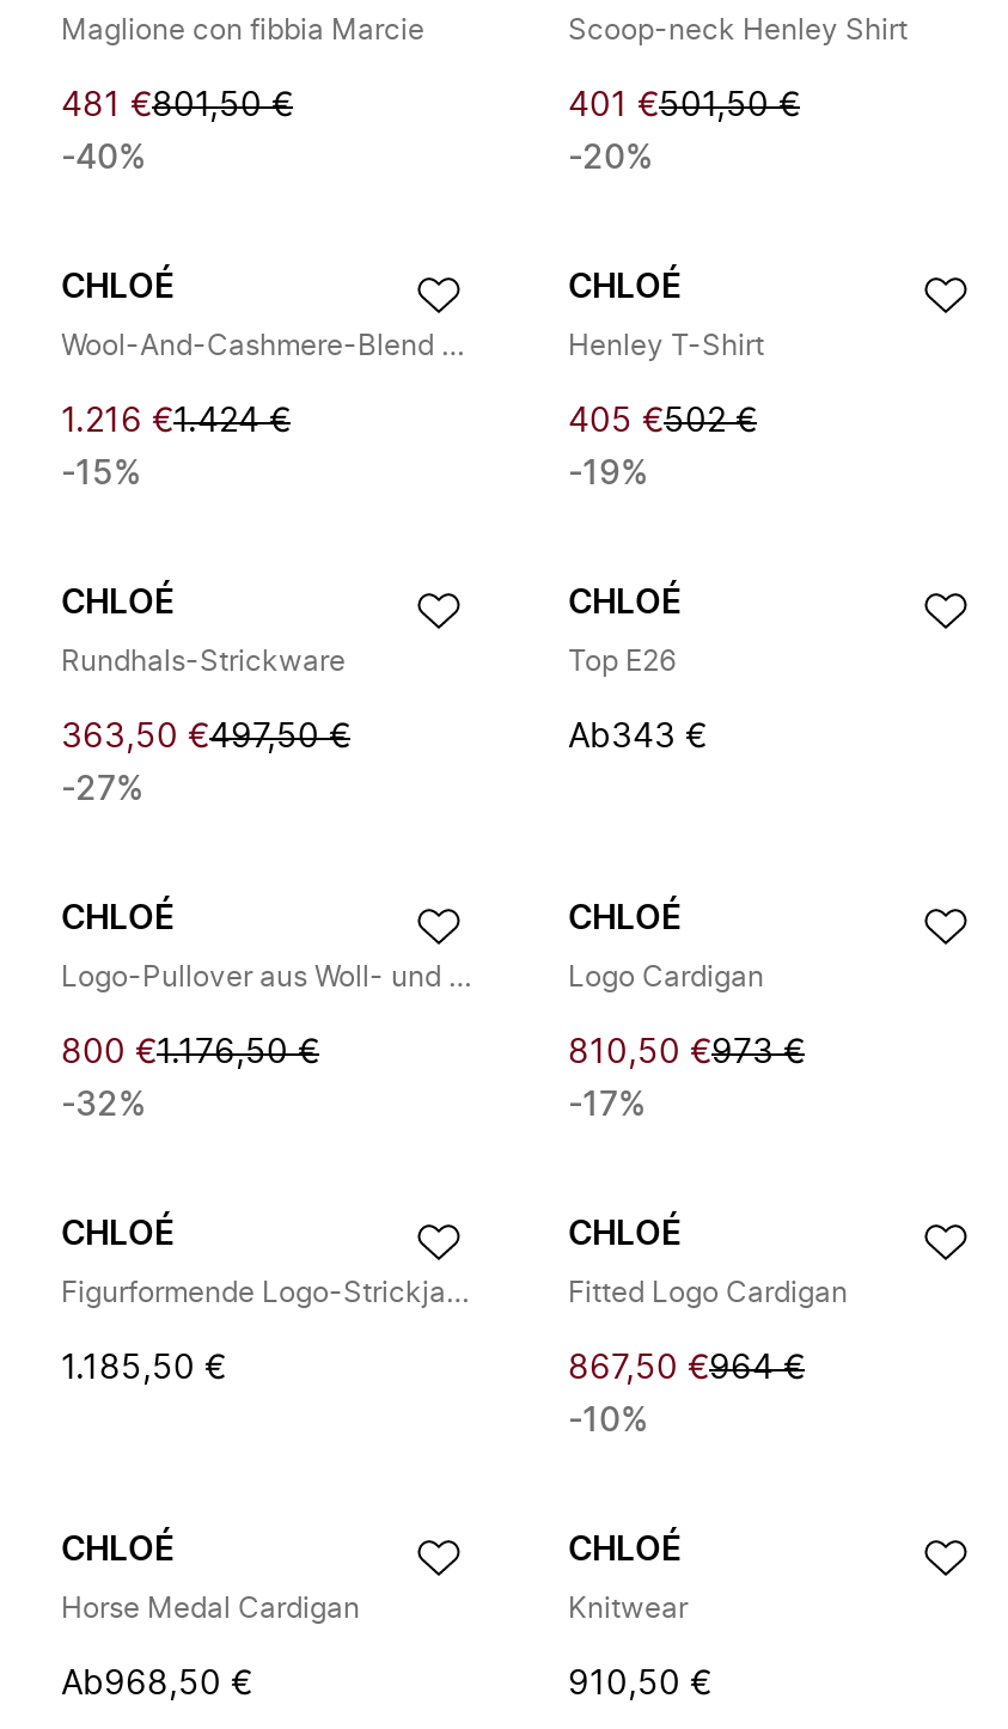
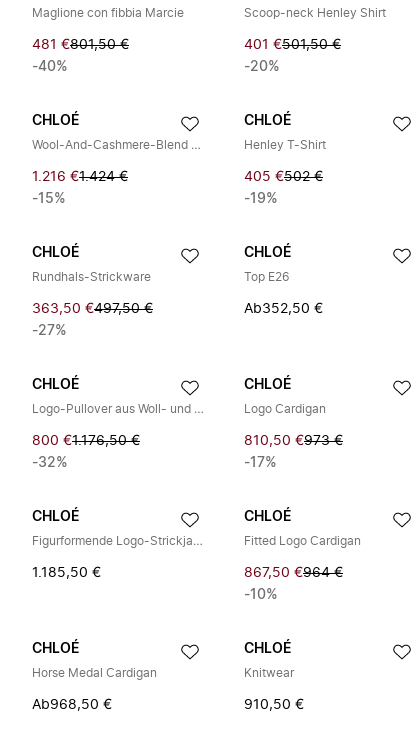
- Ab343 €
+ Ab352,50 €
